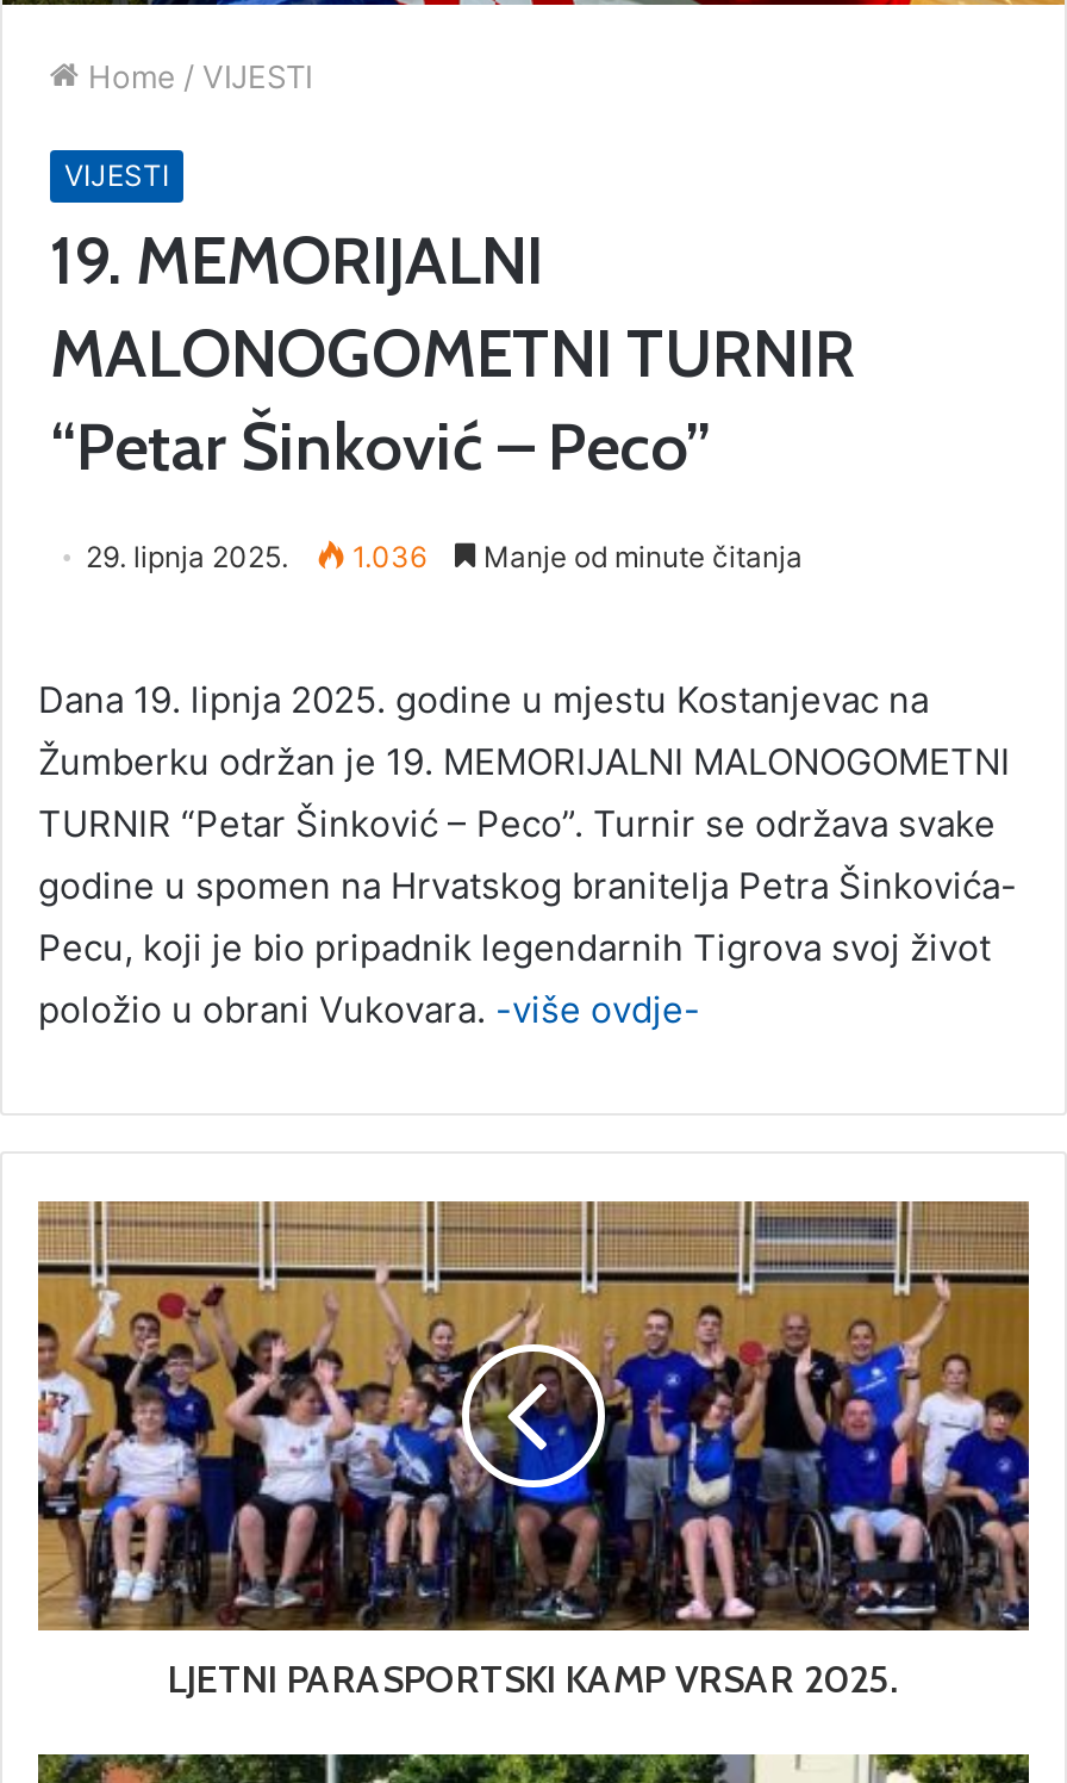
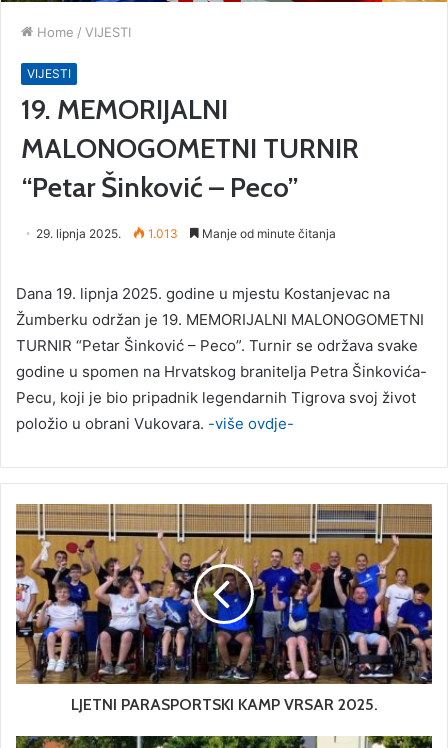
- 29. lipnja 2025. 1.036 Manje od minute čitanja
+ 29. lipnja 2025. 1.013 Manje od minute čitanja
